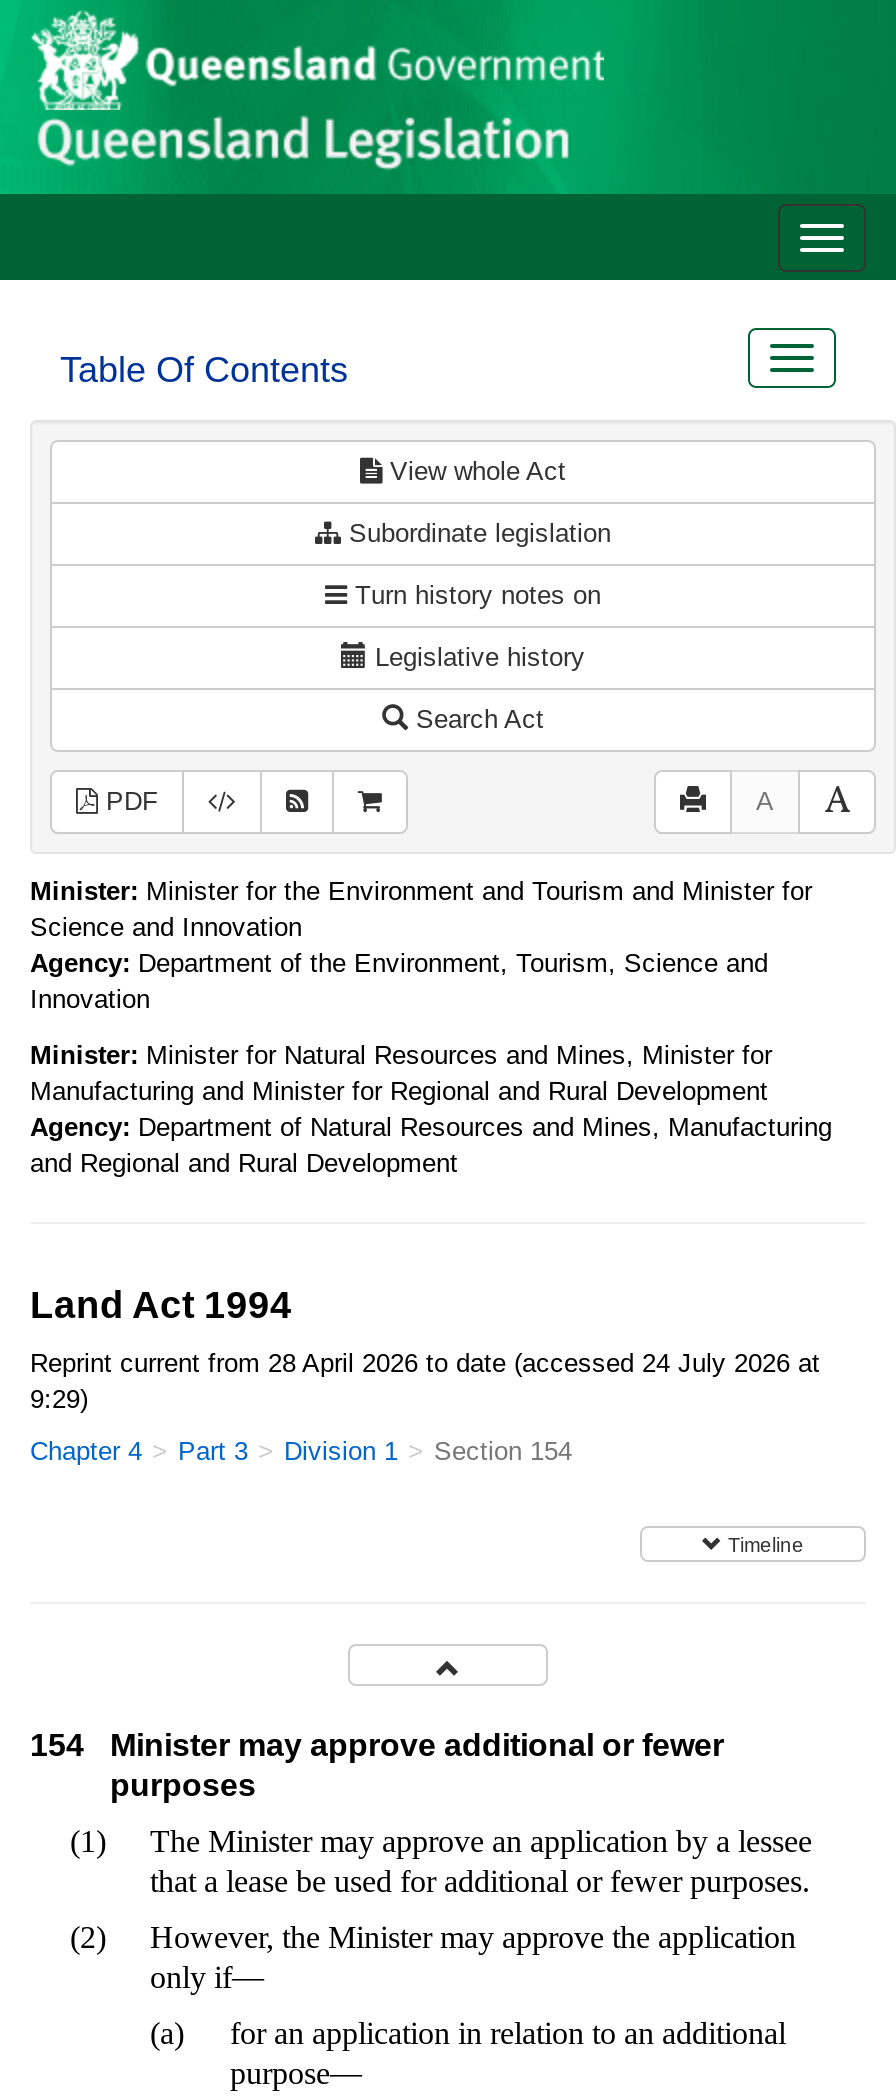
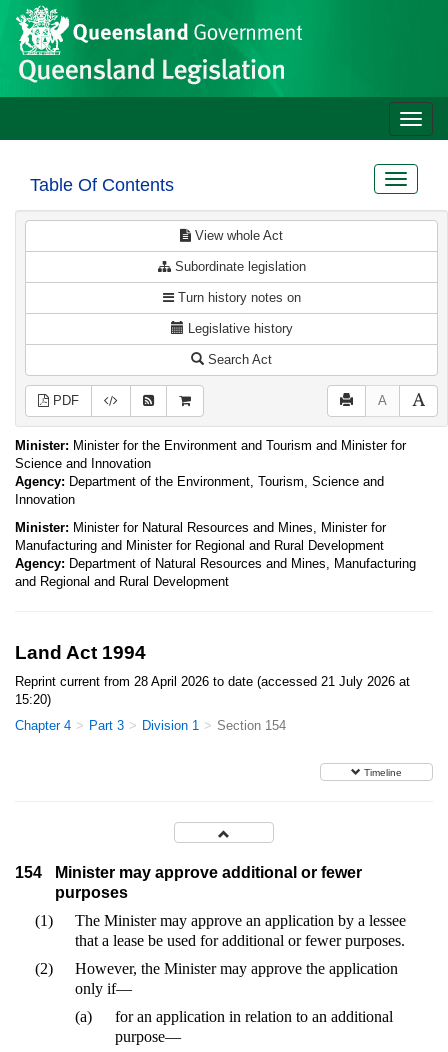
- Reprint current from 28 April 2026 to date (accessed 24 July 2026 at
+ Reprint current from 28 April 2026 to date (accessed 21 July 2026 at

- 9:29)
+ 15:20)
